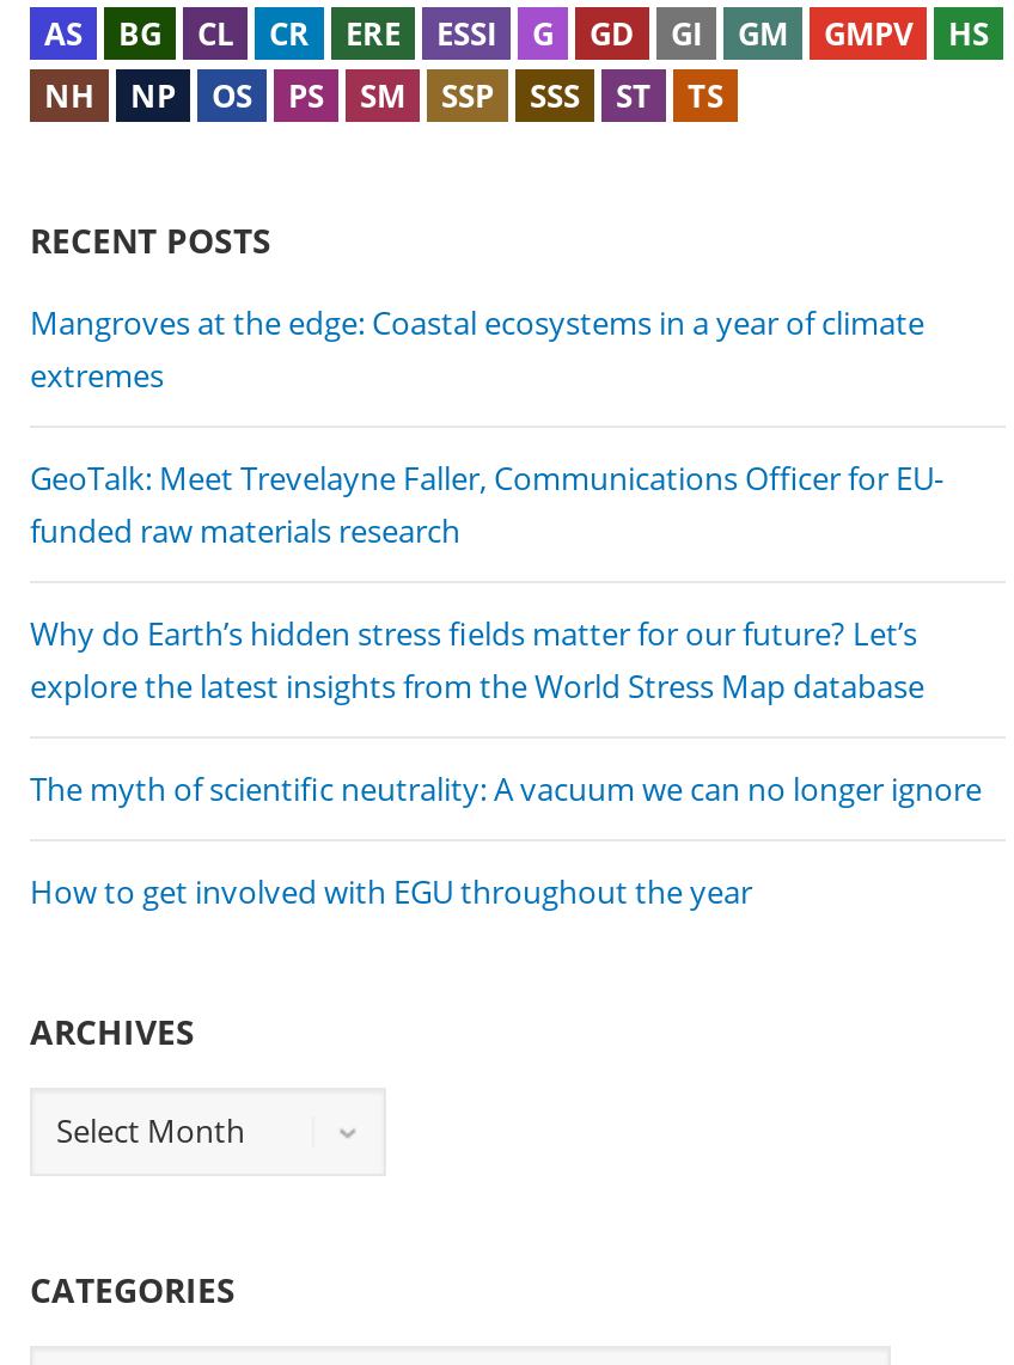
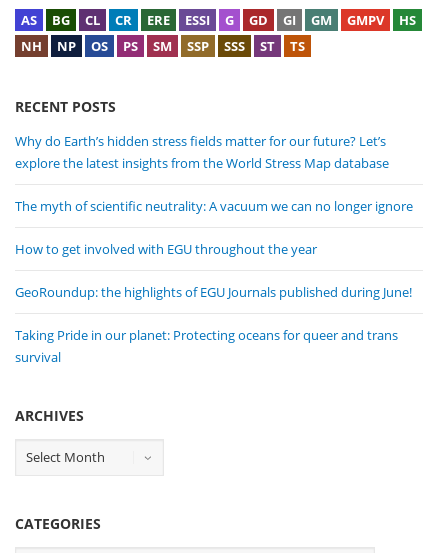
- Mangroves at the edge: Coastal ecosystems in a year of climate
- extremes
- GeoTalk: Meet Trevelayne Faller, Communications Officer for EU-
- funded raw materials research

moved up: Why do Earth’s hidden stress fields matter for our future? Let’s | explore the latest insights from the World Stress Map database | The myth of scientific neutrality: A vacuum we can no longer ignore | How to get involved with EGU throughout the year

+ GeoRoundup: the highlights of EGU Journals published during June!
+ Taking Pride in our planet: Protecting oceans for queer and trans
+ survival
